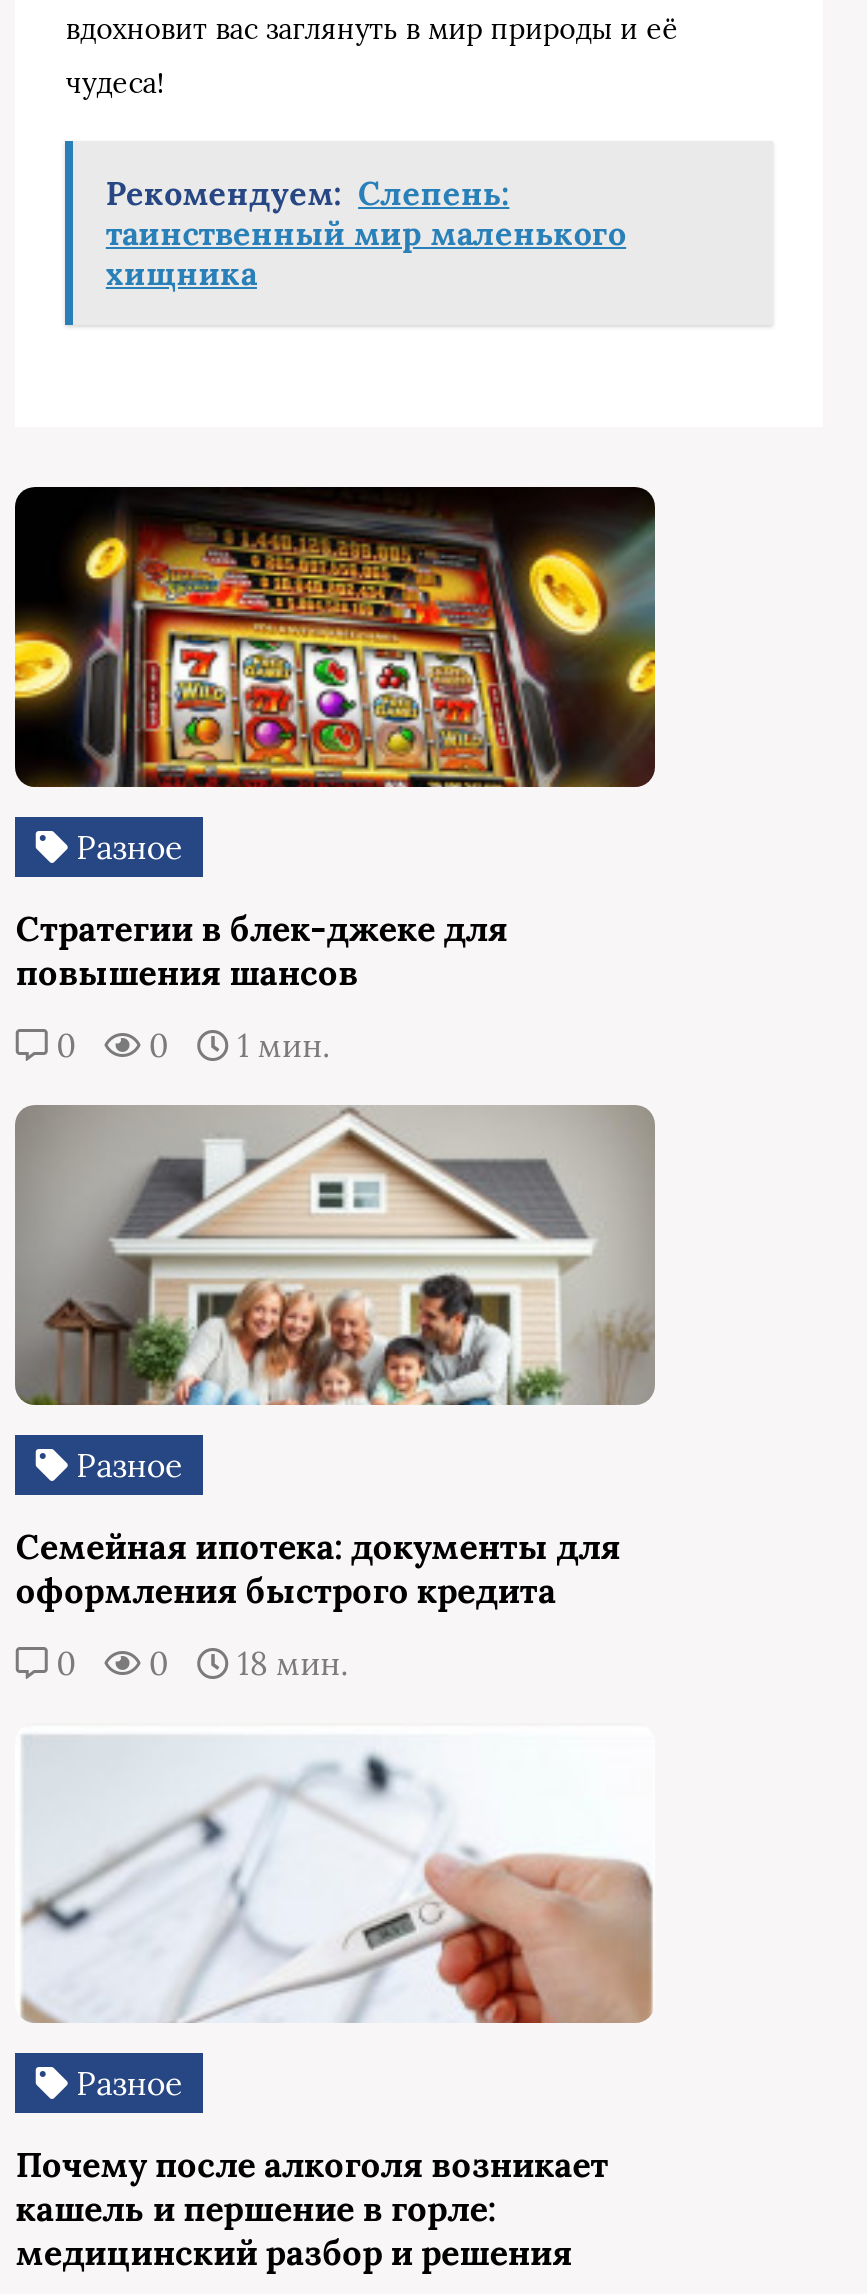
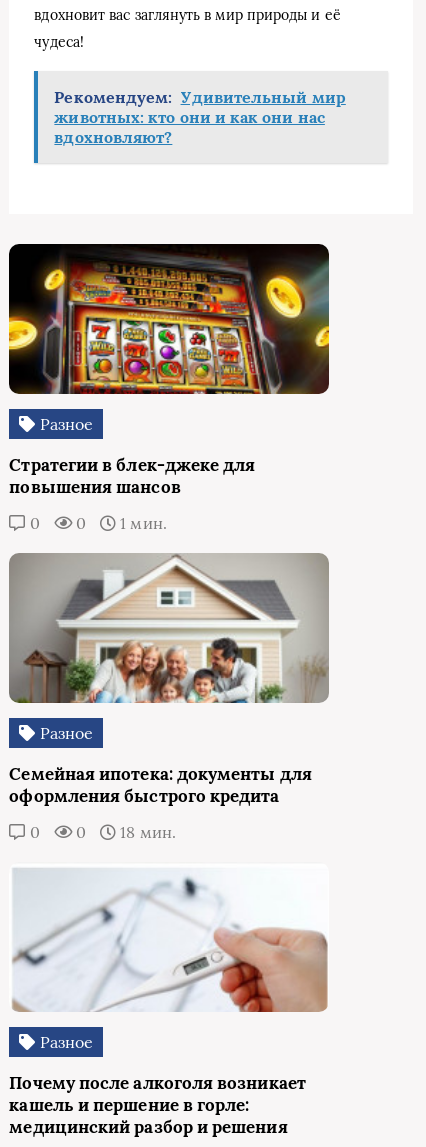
- Рекомендуем: Слепень:
- таинственный мир маленького
- хищника
+ Рекомендуем: Удивительный мир
+ животных: кто они и как они нас
+ вдохновляют?
